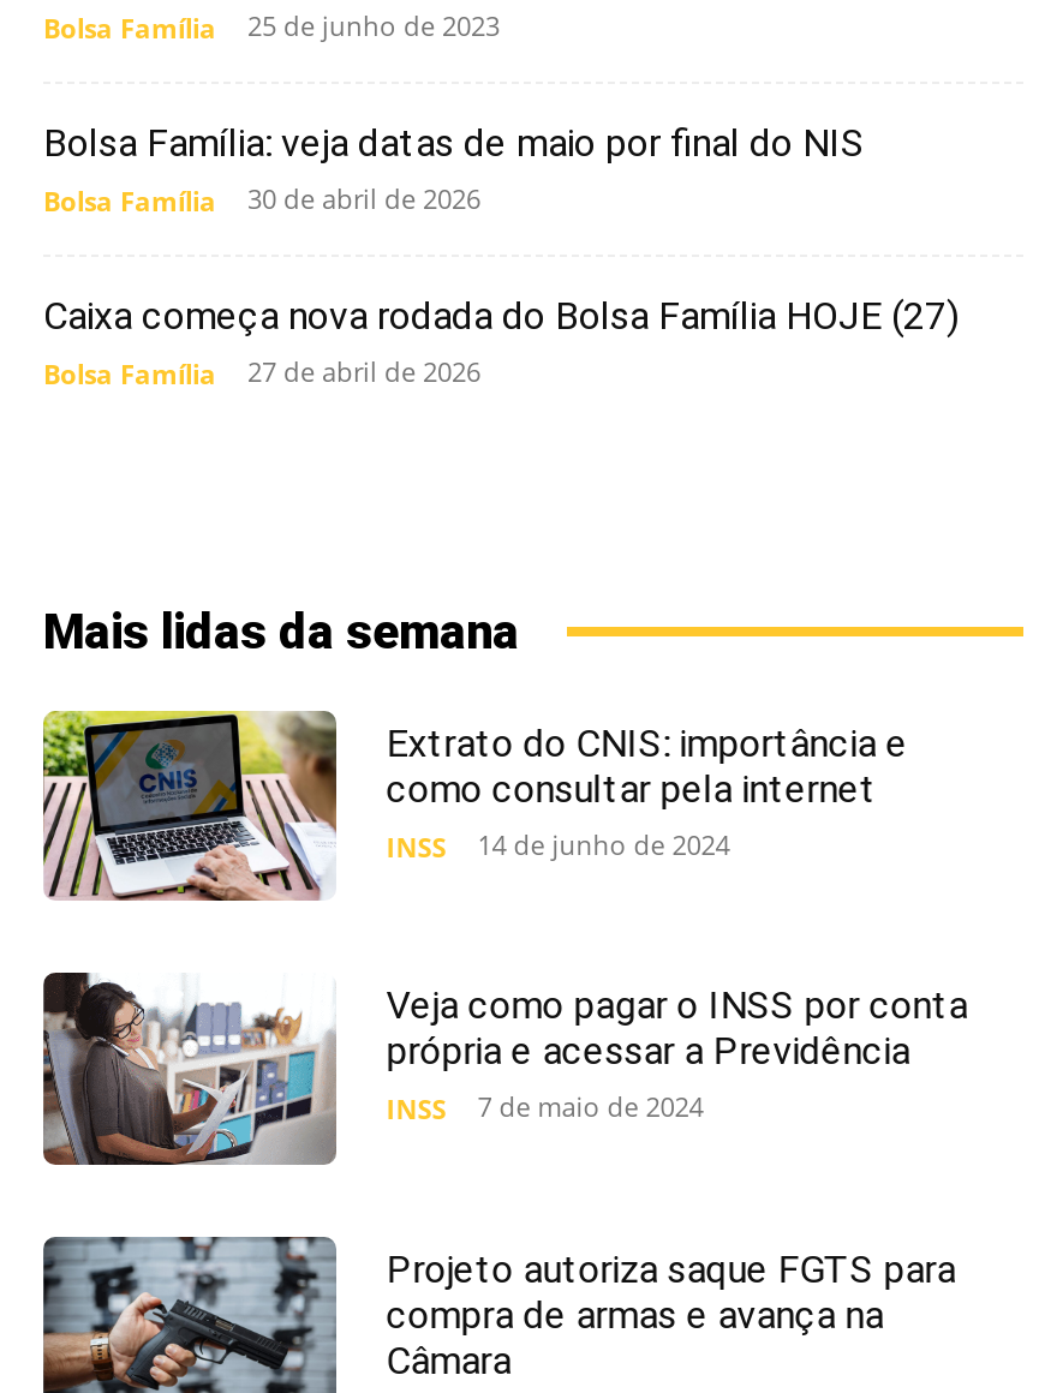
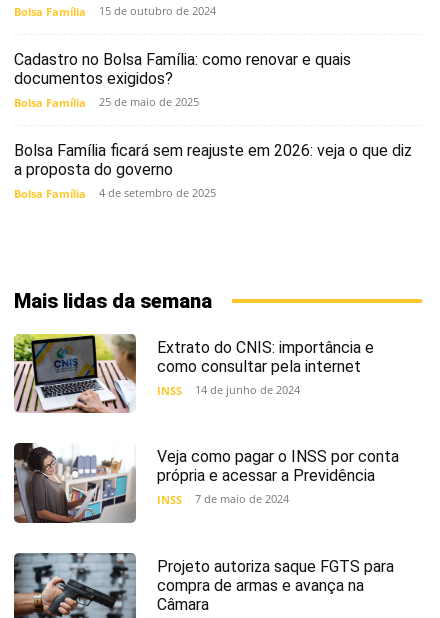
- Bolsa Família 25 de junho de 2023
+ Bolsa Família 15 de outubro de 2024

- Bolsa Família: veja datas de maio por final do NIS
+ Cadastro no Bolsa Família: como renovar e quais
+ documentos exigidos?

- Bolsa Família 30 de abril de 2026
+ Bolsa Família 25 de maio de 2025

- Caixa começa nova rodada do Bolsa Família HOJE (27)
+ Bolsa Família ficará sem reajuste em 2026: veja o que diz
+ a proposta do governo

- 27 de abril de 2026
+ 4 de setembro de 2025
